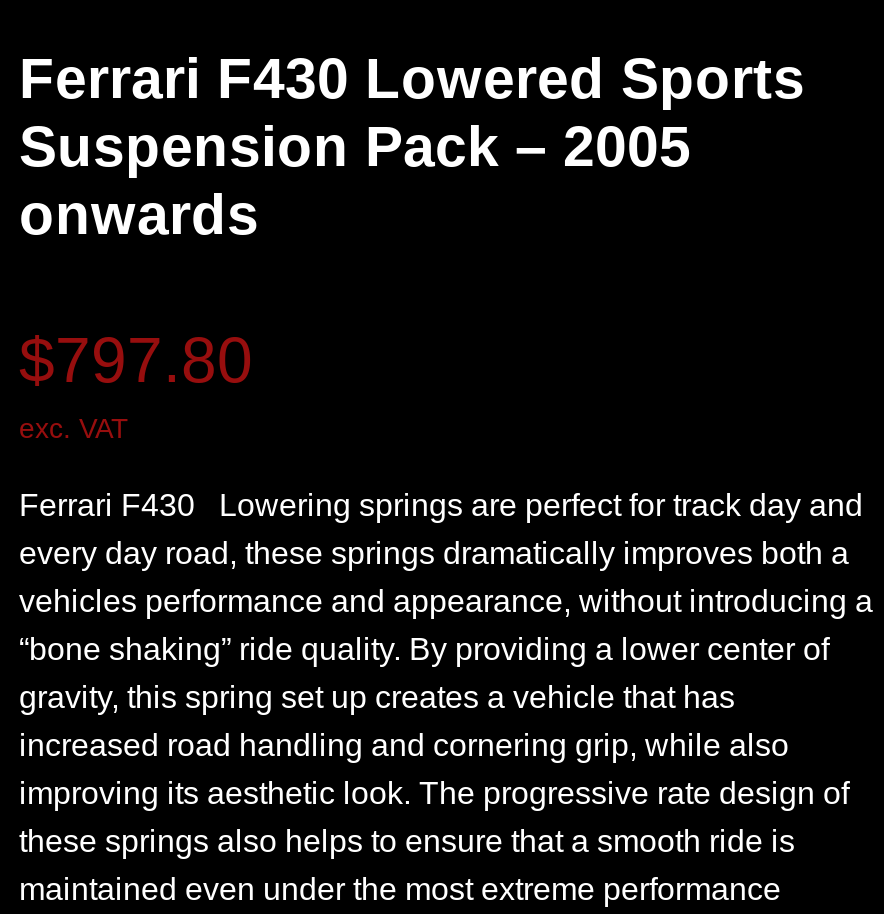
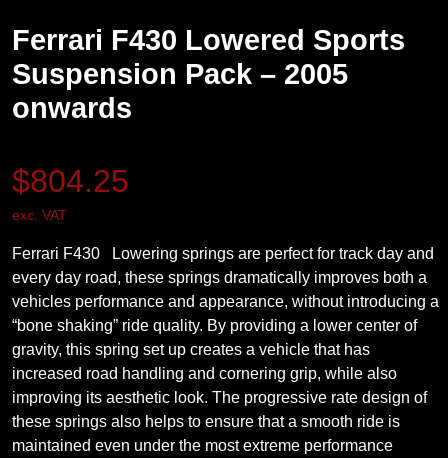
- $797.80
+ $804.25
